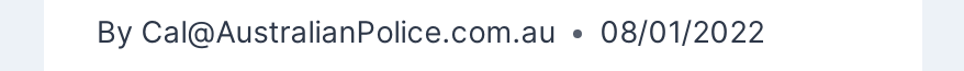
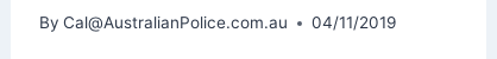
- By Cal@AustralianPolice.com.au 08/01/2022
+ By Cal@AustralianPolice.com.au 04/11/2019
